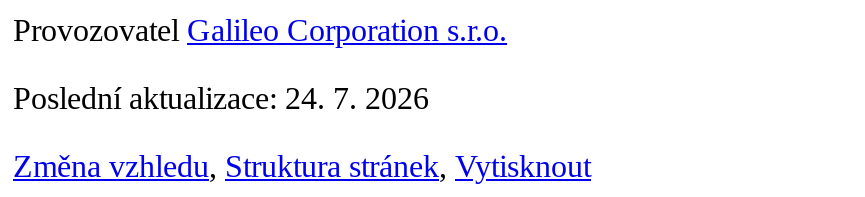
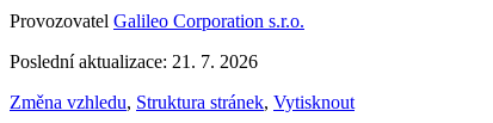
- Poslední aktualizace: 24. 7. 2026
+ Poslední aktualizace: 21. 7. 2026
